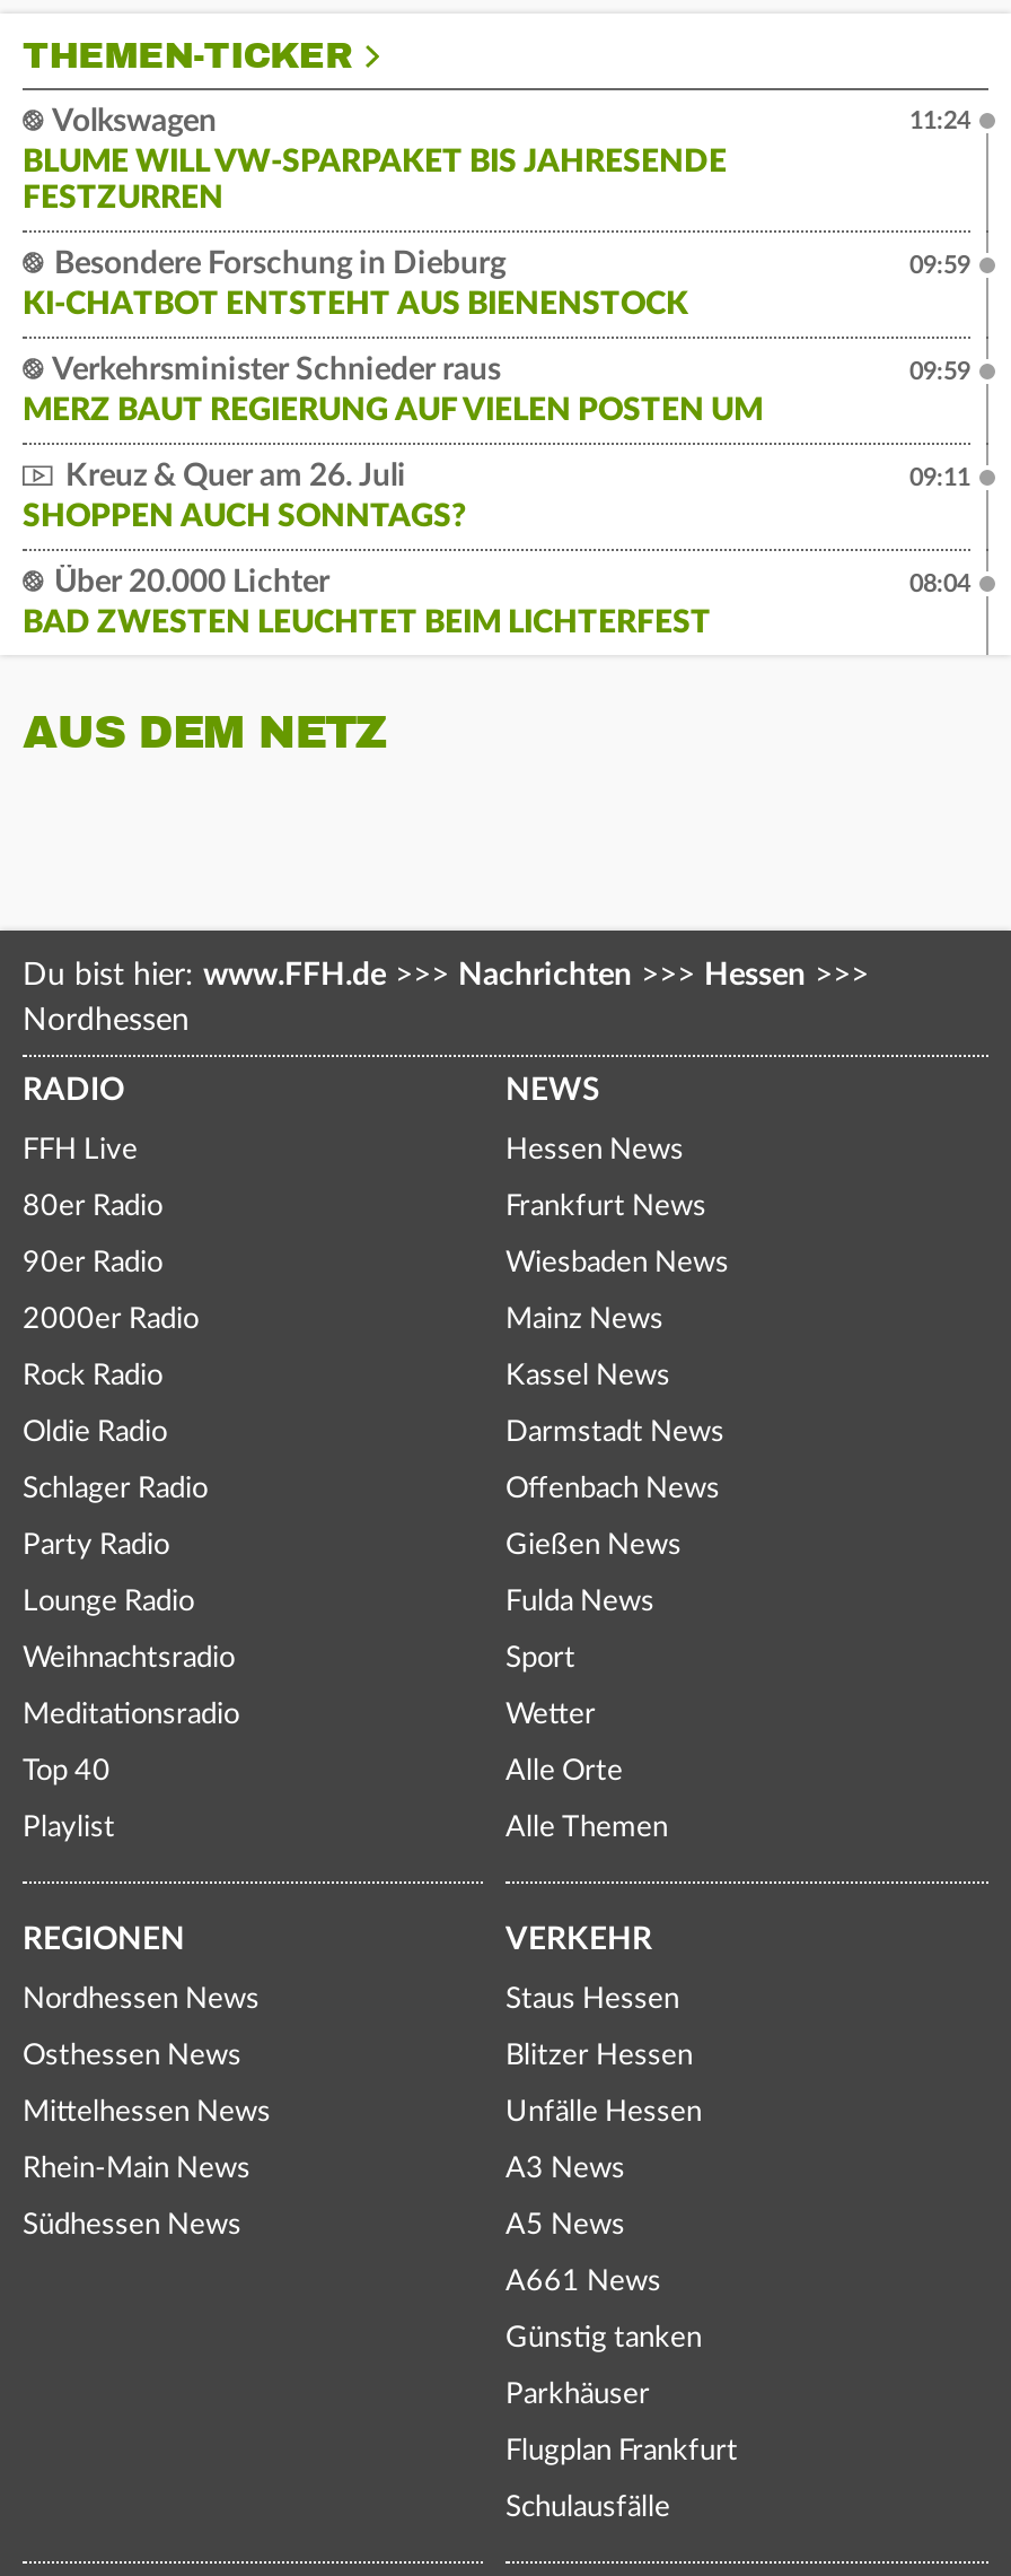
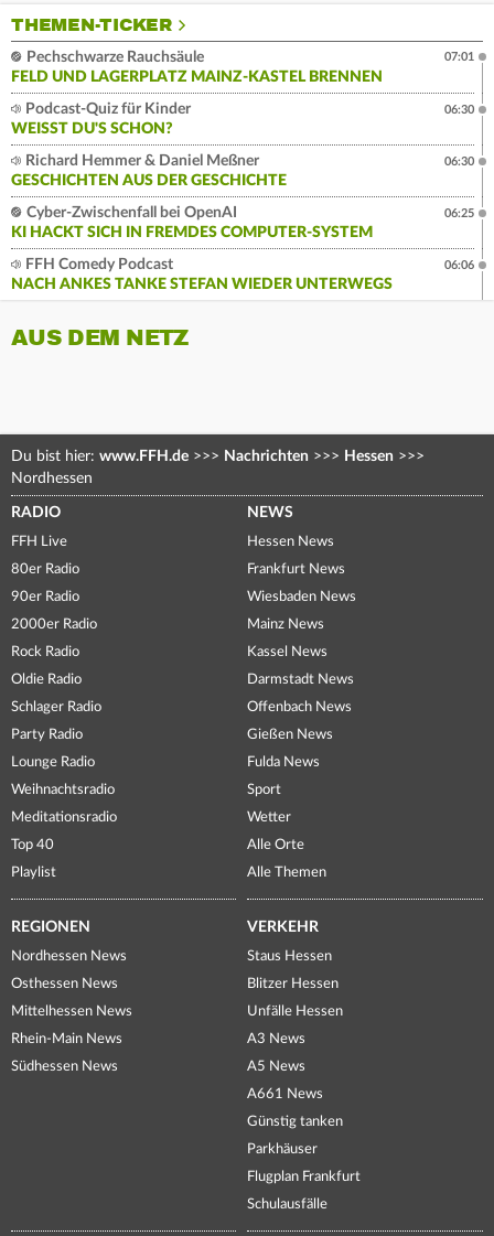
- Volkswagen
- BLUME WILL VW-SPARPAKET BIS JAHRESENDE
- FESTZURREN
+ Pechschwarze Rauchsäule
+ FELD UND LAGERPLATZ MAINZ-KASTEL BRENNEN

- 11:24
+ 07:01

- Besondere Forschung in Dieburg
- KI-CHATBOT ENTSTEHT AUS BIENENSTOCK
+ Podcast-Quiz für Kinder
+ WEISST DU'S SCHON?

- 09:59
+ 06:30

- Verkehrsminister Schnieder raus
- MERZ BAUT REGIERUNG AUF VIELEN POSTEN UM
+ Richard Hemmer & Daniel Meßner
+ GESCHICHTEN AUS DER GESCHICHTE

- 09:59
+ 06:30

- Kreuz & Quer am 26. Juli
- SHOPPEN AUCH SONNTAGS?
+ Cyber-Zwischenfall bei OpenAI
+ KI HACKT SICH IN FREMDES COMPUTER-SYSTEM

- 09:11
+ 06:25

- Über 20.000 Lichter
- BAD ZWESTEN LEUCHTET BEIM LICHTERFEST
+ FFH Comedy Podcast
+ NACH ANKES TANKE STEFAN WIEDER UNTERWEGS

- 08:04
+ 06:06
